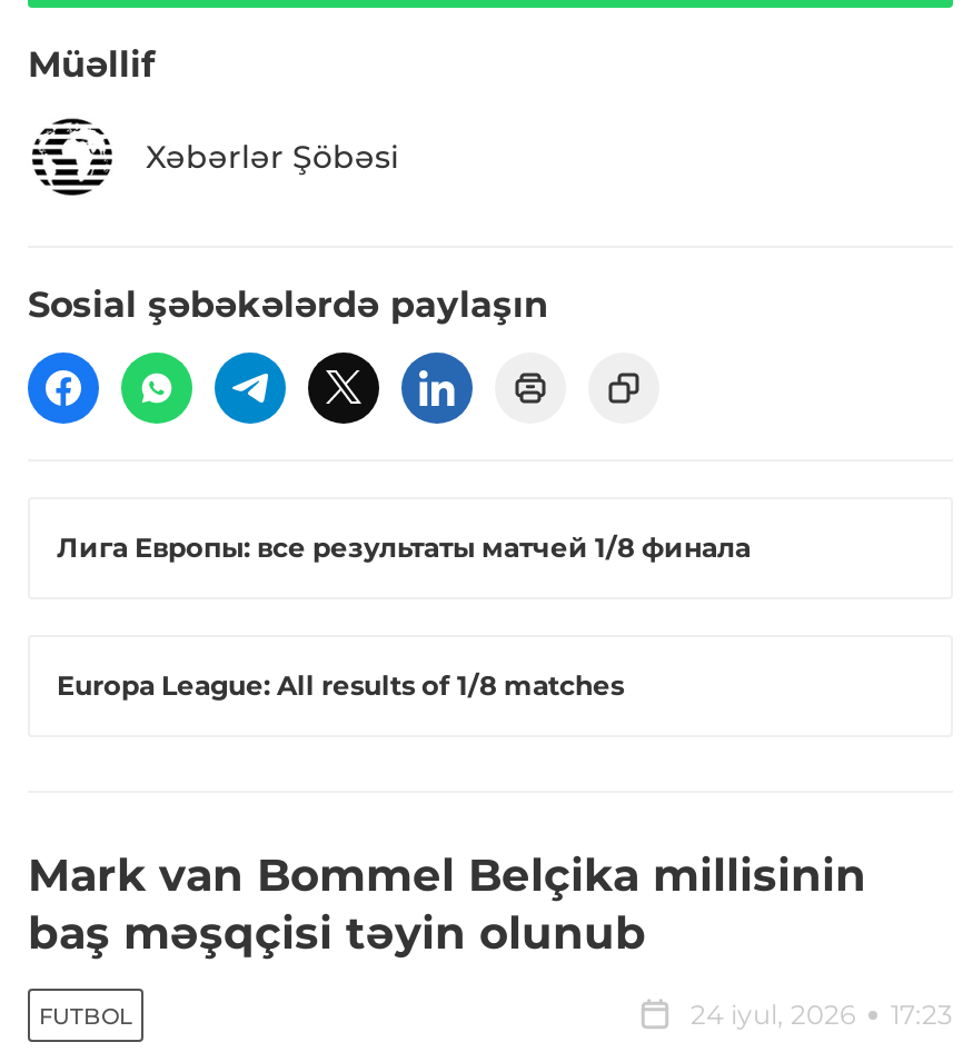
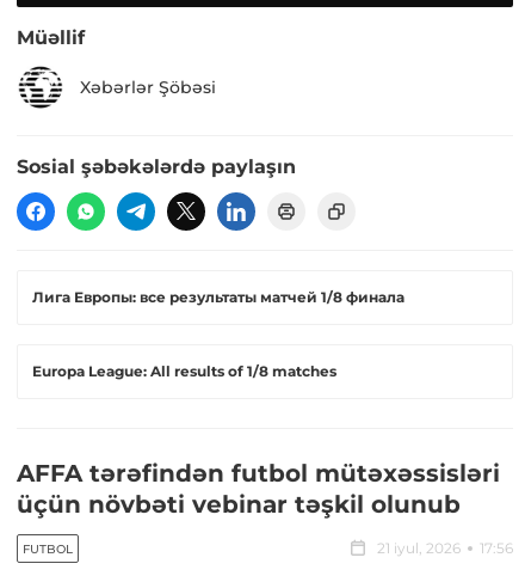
- Mark van Bommel Belçika millisinin
- baş məşqçisi təyin olunub
+ AFFA tərəfindən futbol mütəxəssisləri
+ üçün növbəti vebinar təşkil olunub

- 24 iyul, 2026
- 17:23
+ 21 iyul, 2026
+ 17:56
